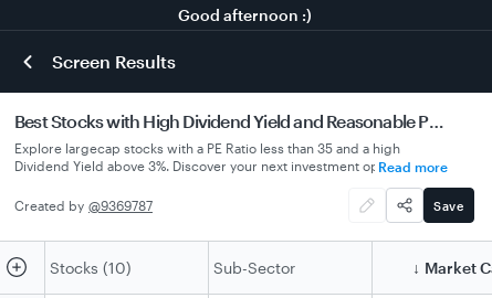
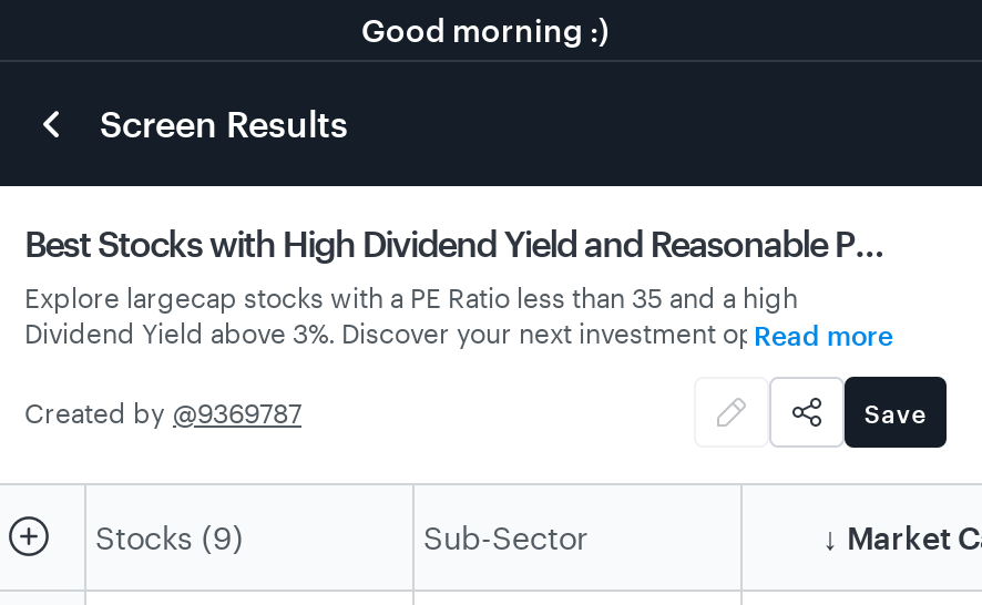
- Good afternoon :)
+ Good morning :)

- Stocks (10)
+ Stocks (9)
